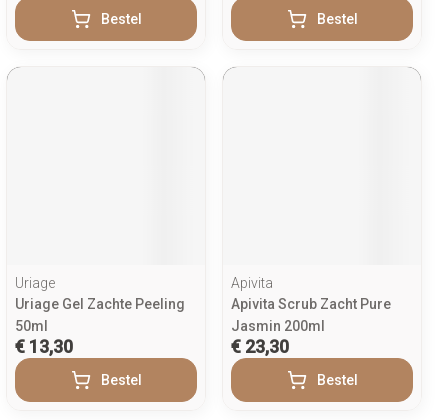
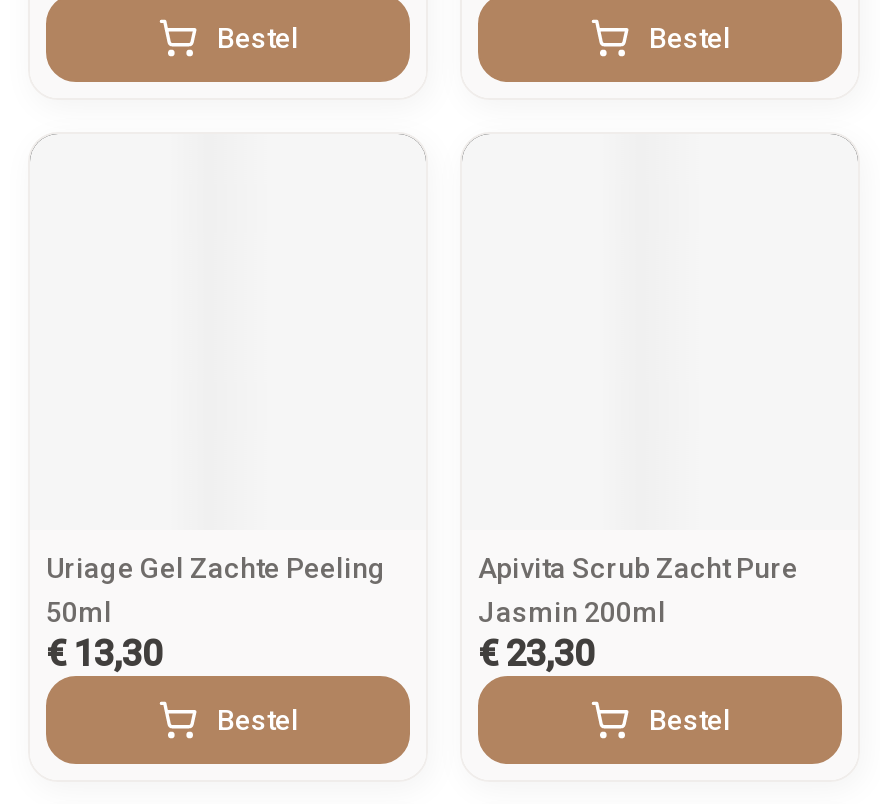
- Uriage

- Apivita
